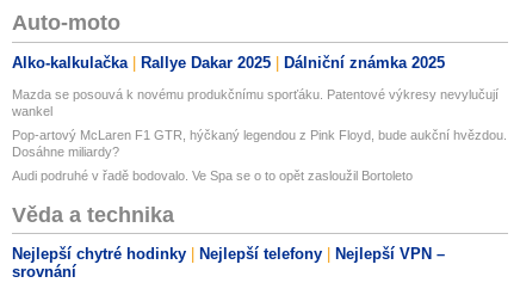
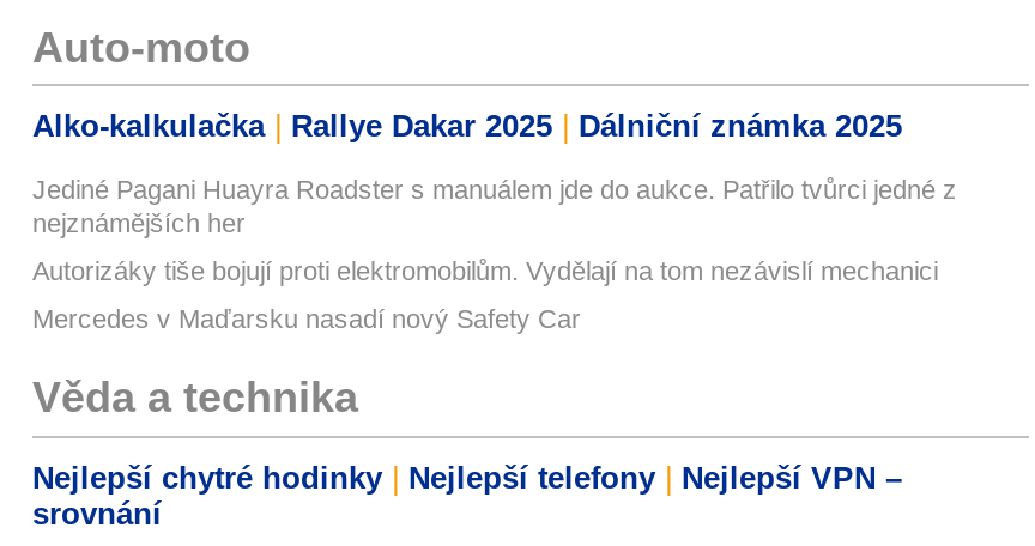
- Mazda se posouvá k novému produkčnímu sporťáku. Patentové výkresy nevylučují
- wankel
+ Jediné Pagani Huayra Roadster s manuálem jde do aukce. Patřilo tvůrci jedné z
+ nejznámějších her

- Pop-artový McLaren F1 GTR, hýčkaný legendou z Pink Floyd, bude aukční hvězdou.
- Dosáhne miliardy?
+ Autorizáky tiše bojují proti elektromobilům. Vydělají na tom nezávislí mechanici

- Audi podruhé v řadě bodovalo. Ve Spa se o to opět zasloužil Bortoleto
+ Mercedes v Maďarsku nasadí nový Safety Car
